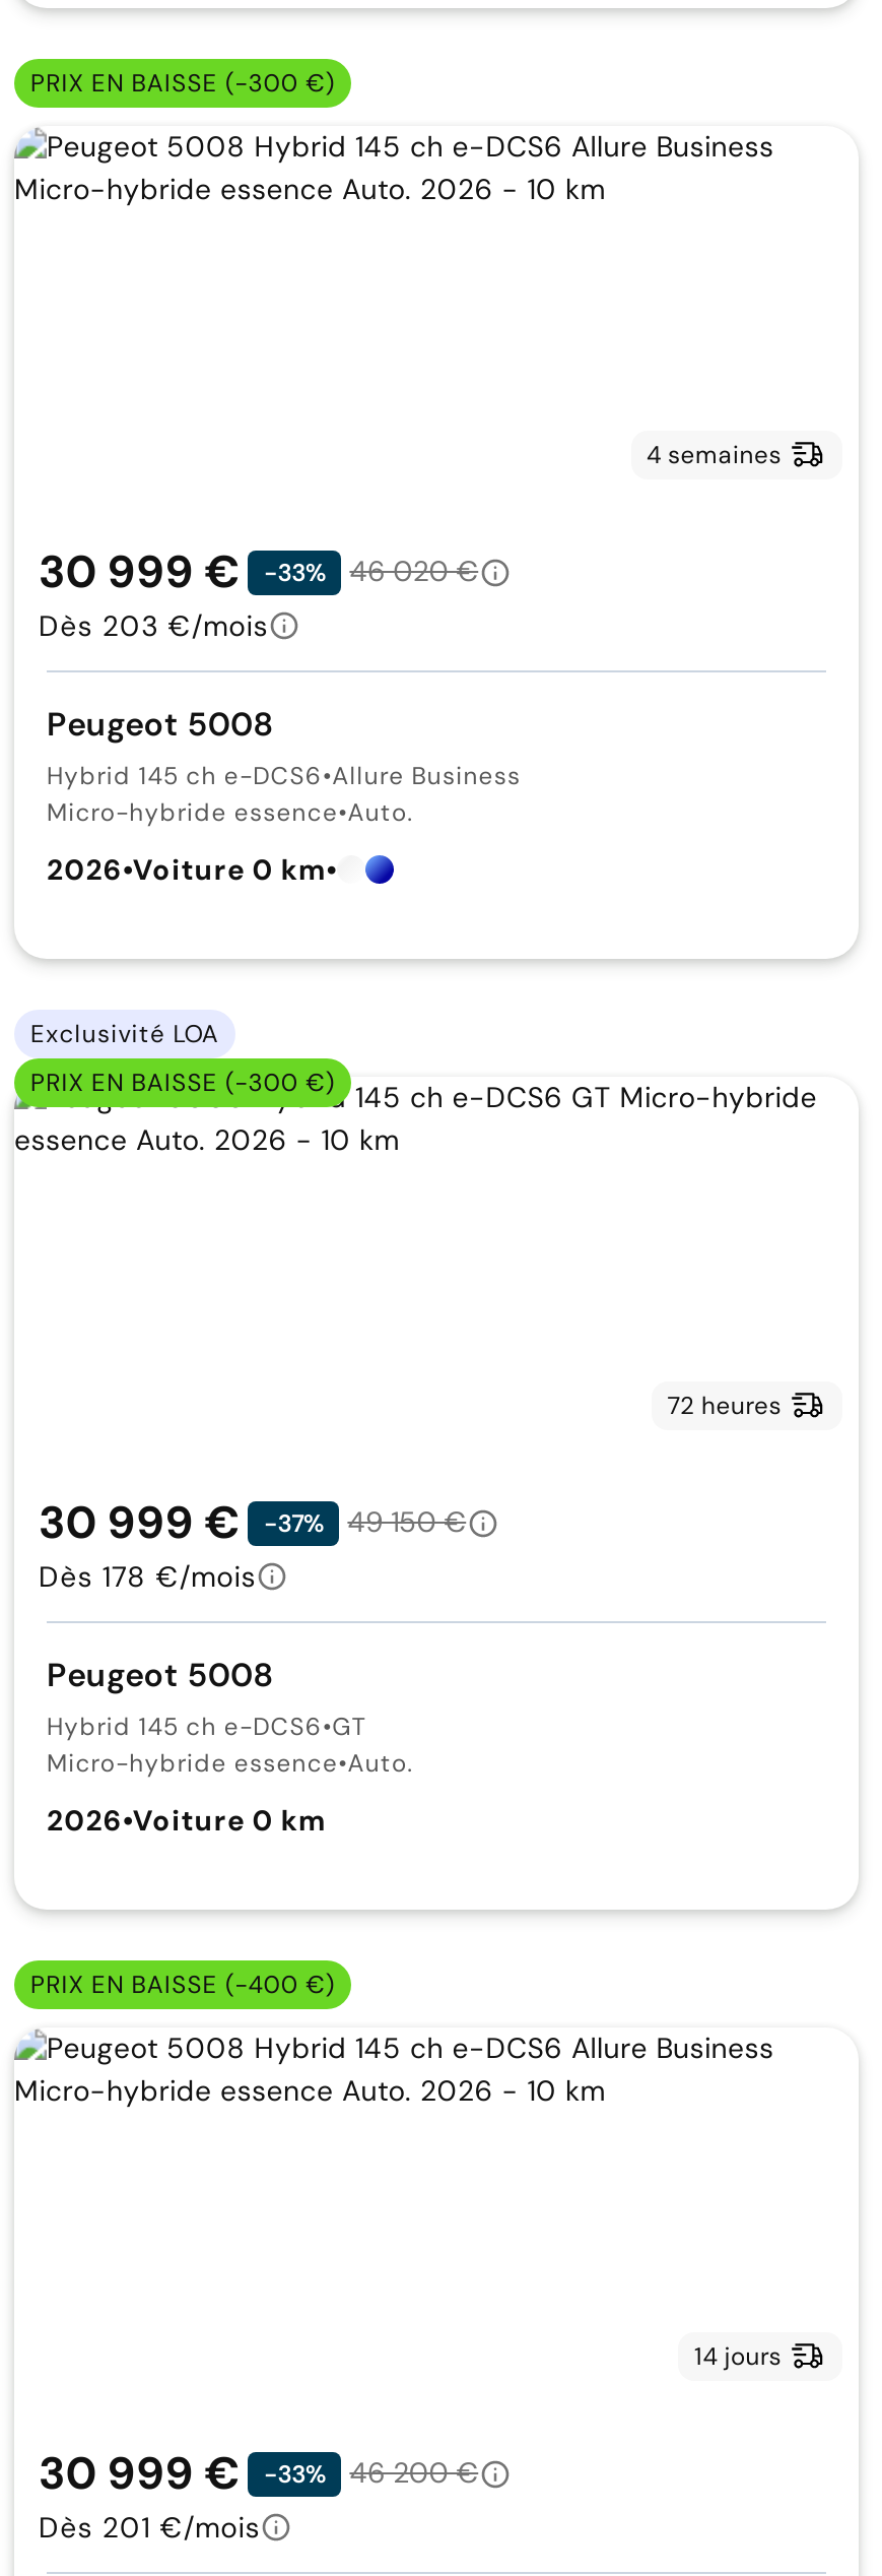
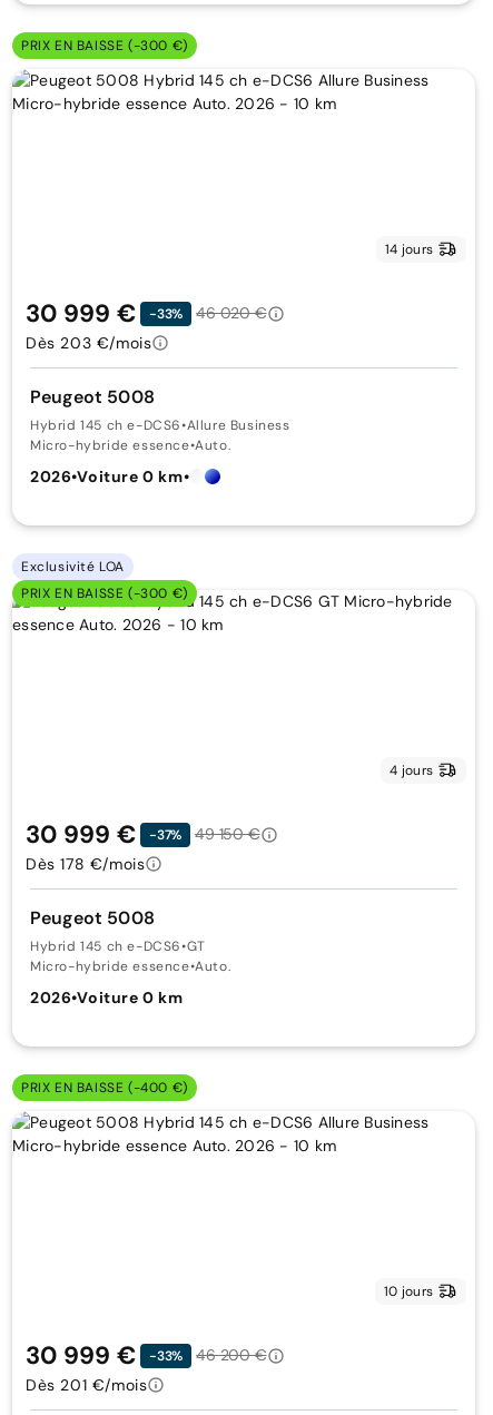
- 4 semaines
+ 14 jours

- 72 heures
+ 4 jours

- 14 jours
+ 10 jours
